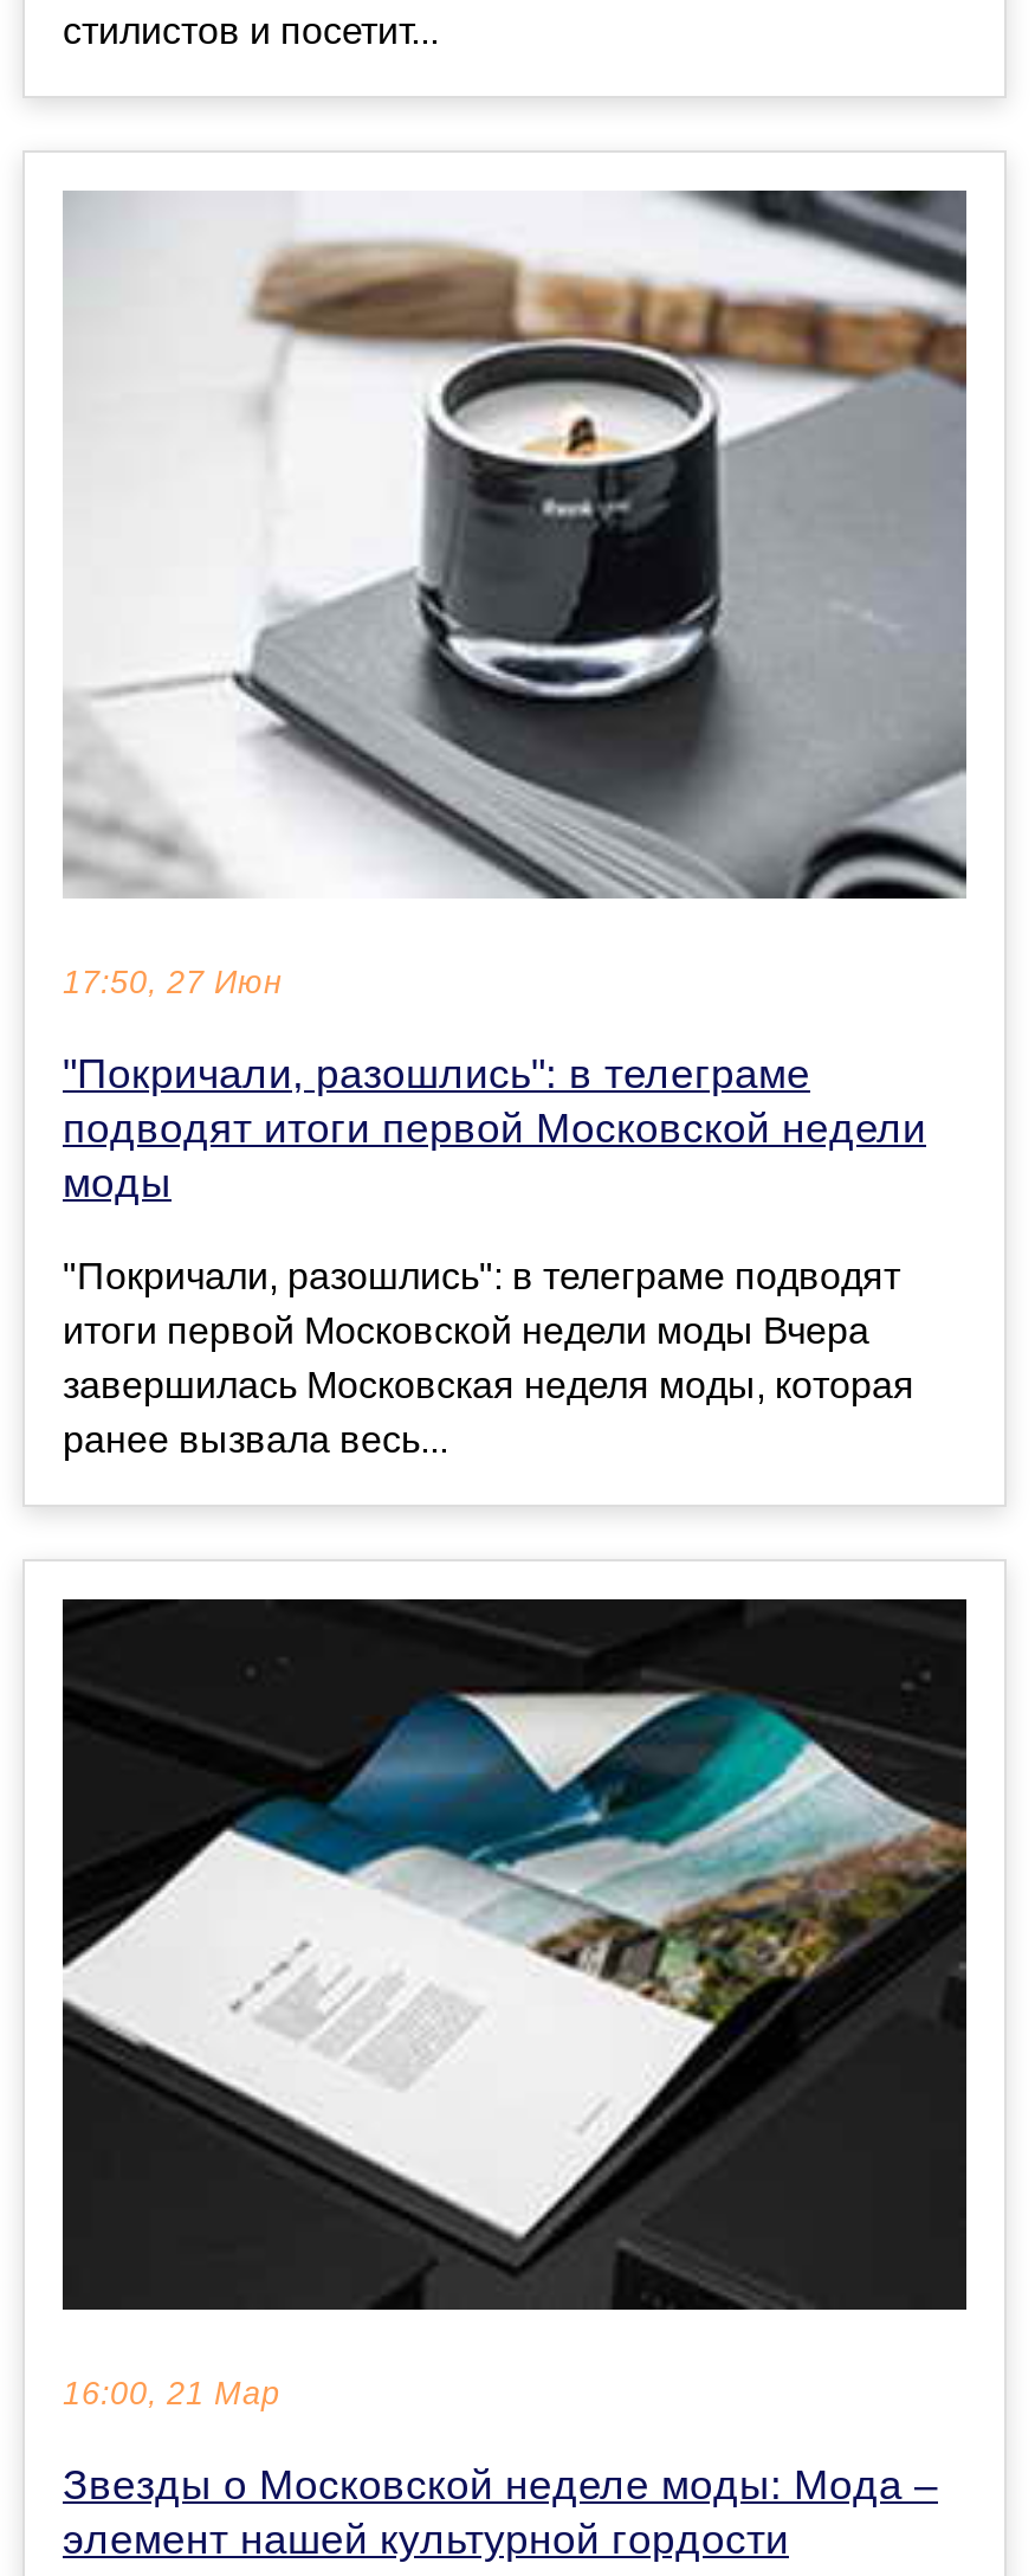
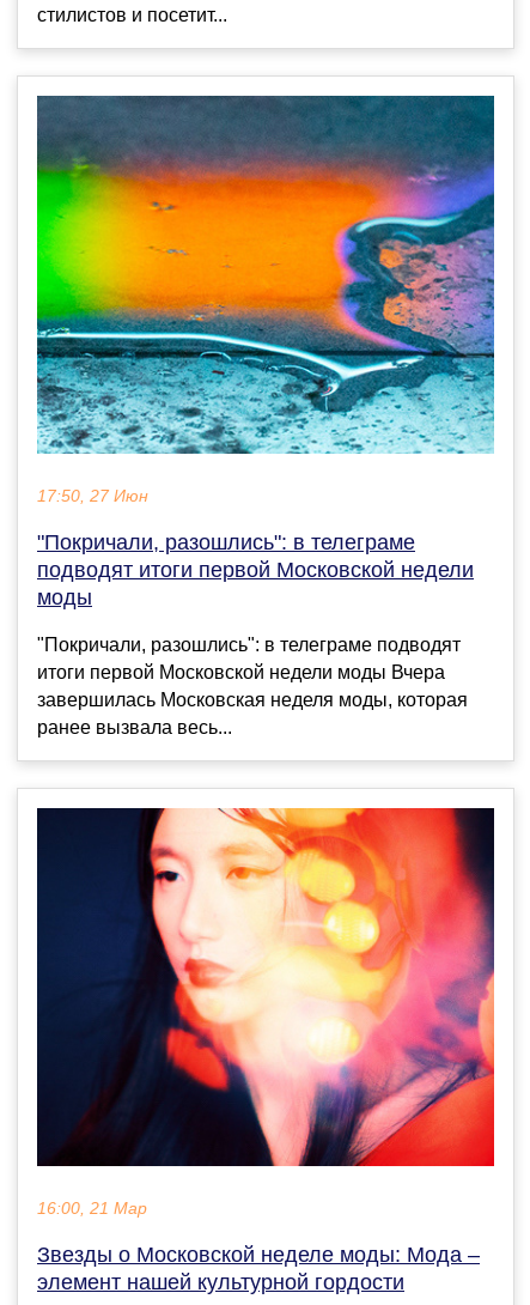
- [image]
+ [image]

- [image]
+ [image]
